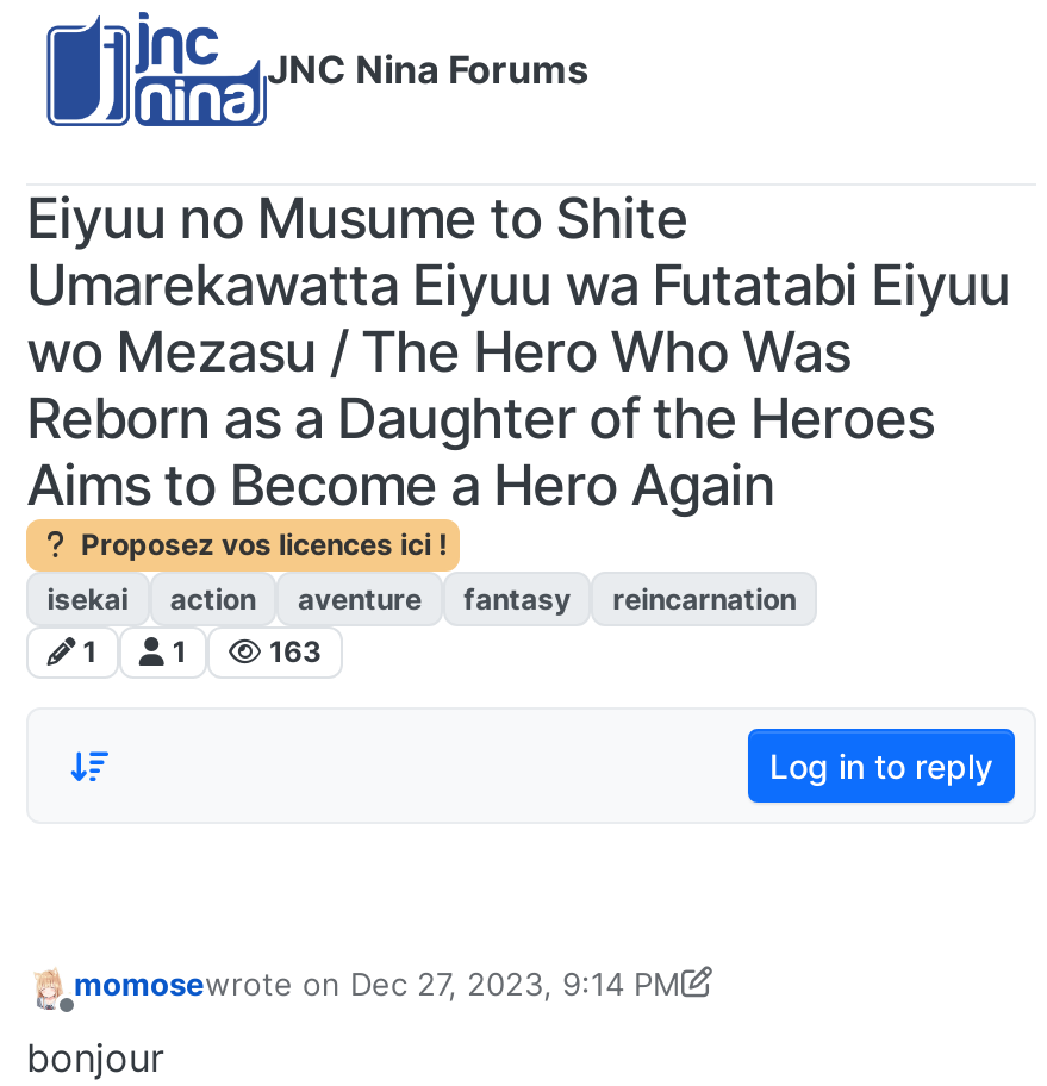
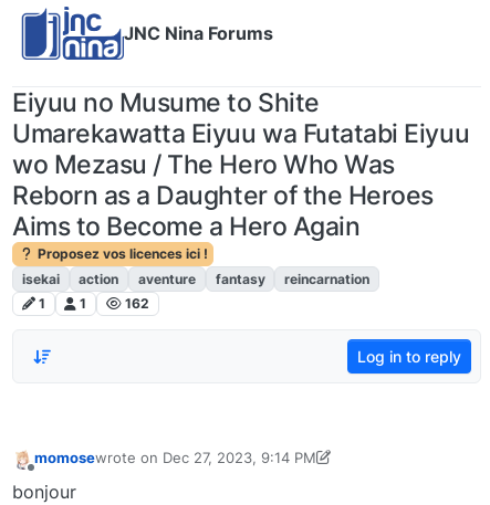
- 163
+ 162
